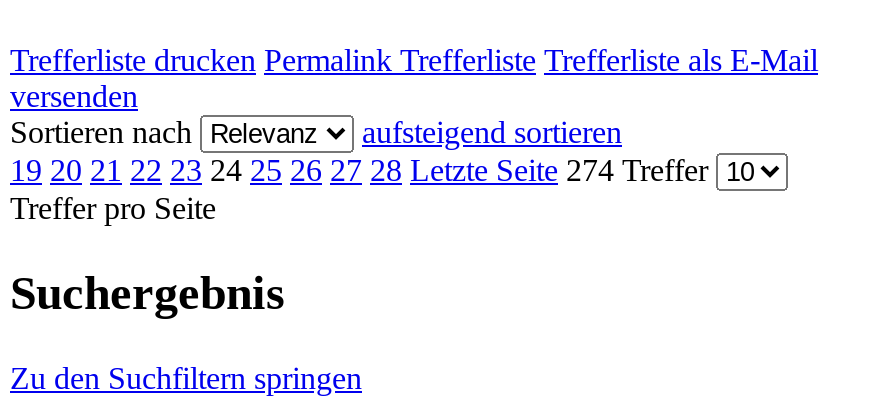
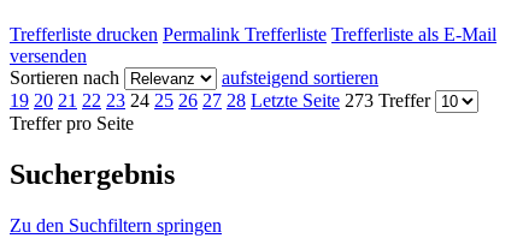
- 19 20 21 22 23 24 25 26 27 28 Letzte Seite 274 Treffer
+ 19 20 21 22 23 24 25 26 27 28 Letzte Seite 273 Treffer
